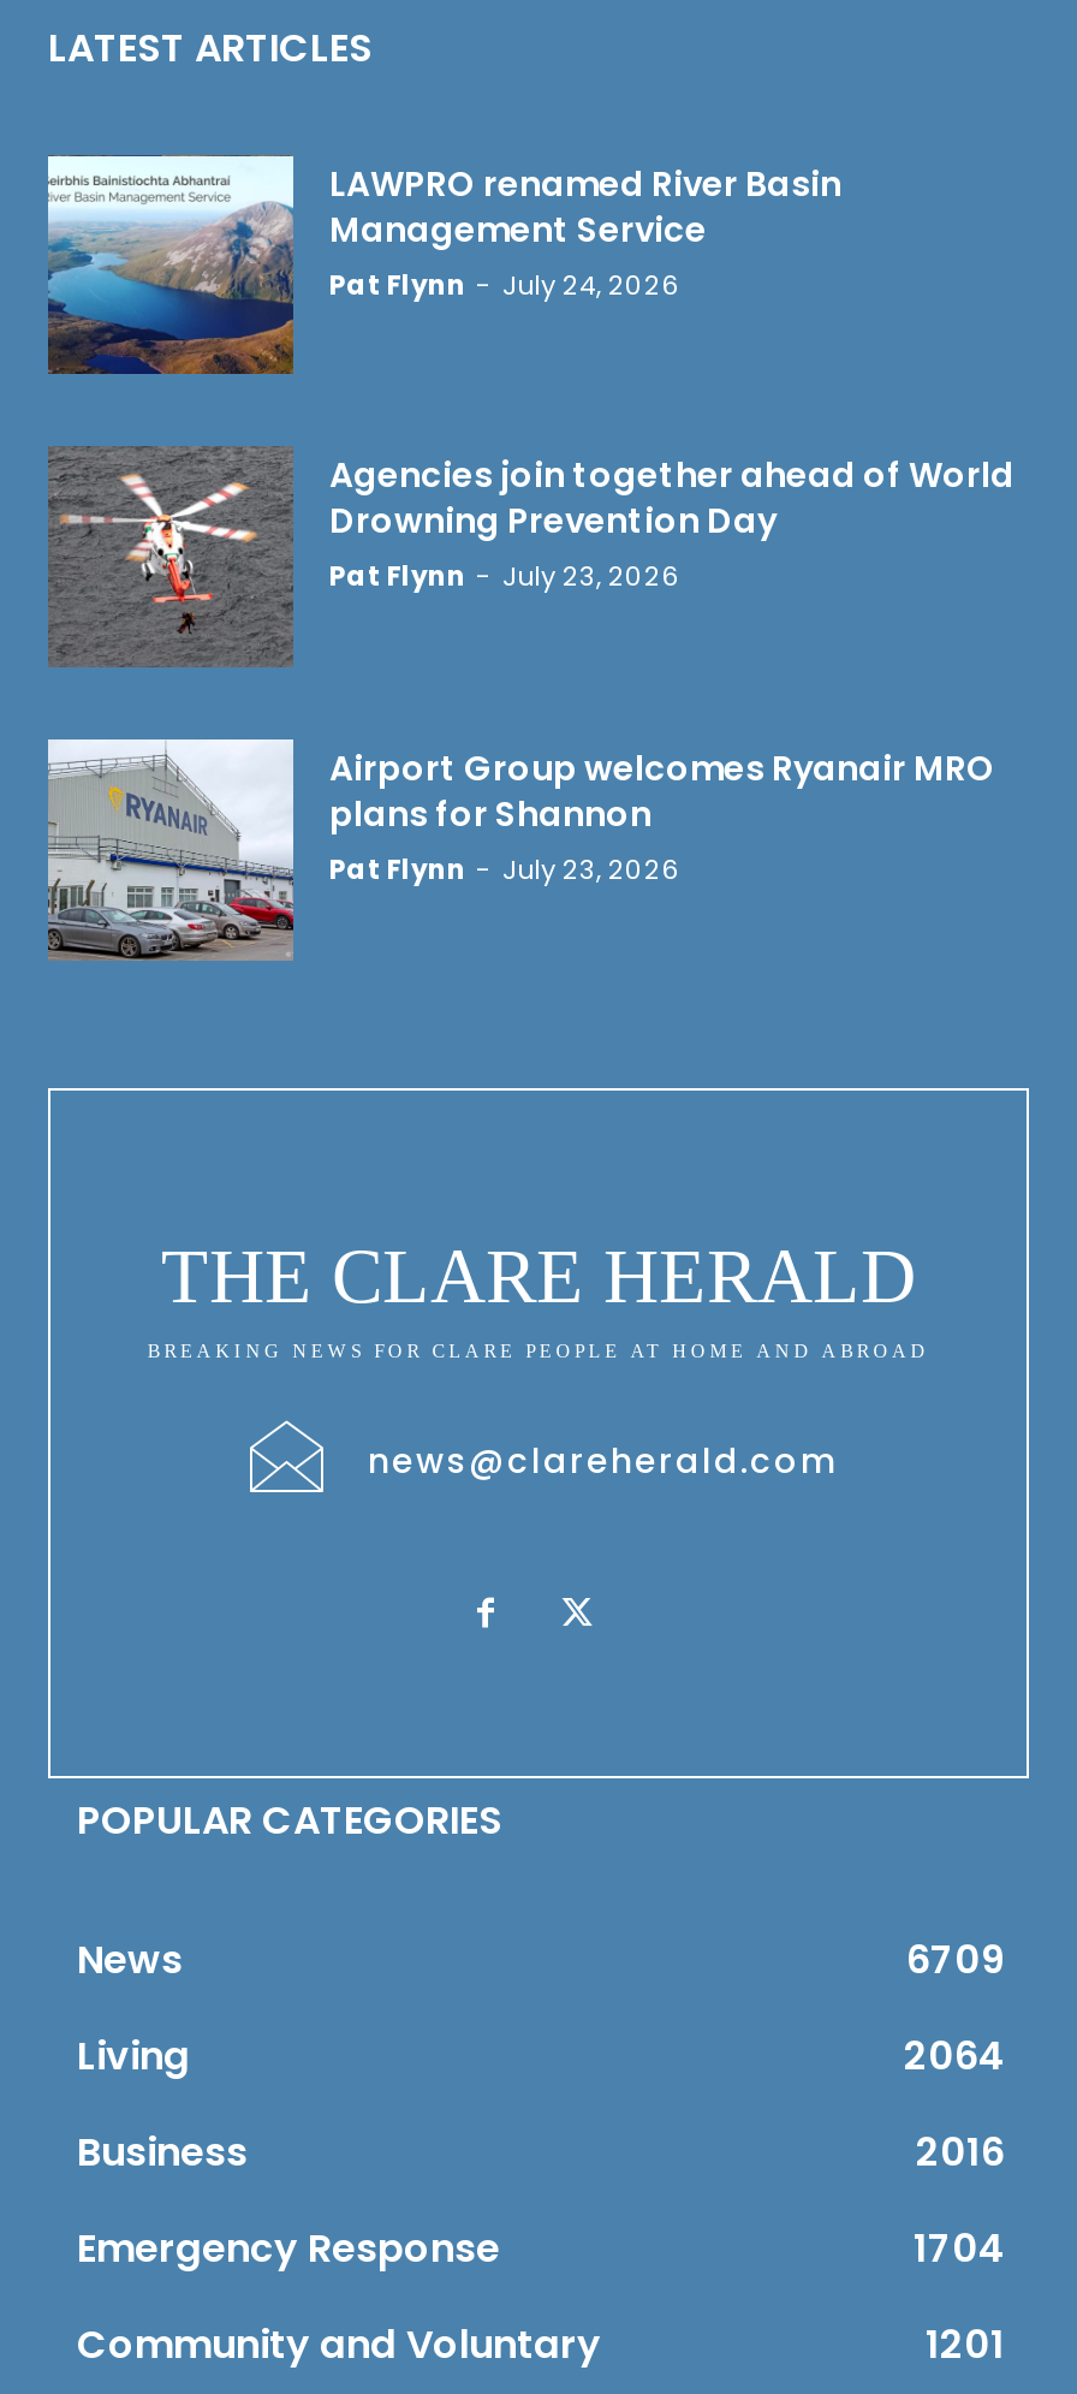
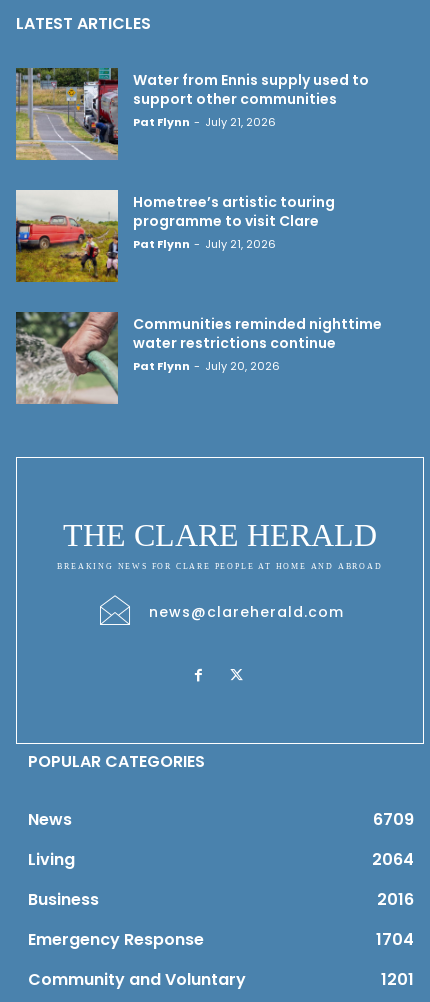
- [image]
- LAWPRO renamed River Basin
- Management Service
- Pat Flynn - July 24, 2026
+ [image]
+ Water from Ennis supply used to
+ support other communities
+ Pat Flynn - July 21, 2026

- [image]
- Agencies join together ahead of World
- Drowning Prevention Day
- Pat Flynn - July 23, 2026
+ [image]
+ Hometree’s artistic touring
+ programme to visit Clare
+ Pat Flynn - July 21, 2026

- [image]
- Airport Group welcomes Ryanair MRO
- plans for Shannon
- Pat Flynn - July 23, 2026
+ [image]
+ Communities reminded nighttime
+ water restrictions continue
+ Pat Flynn - July 20, 2026
